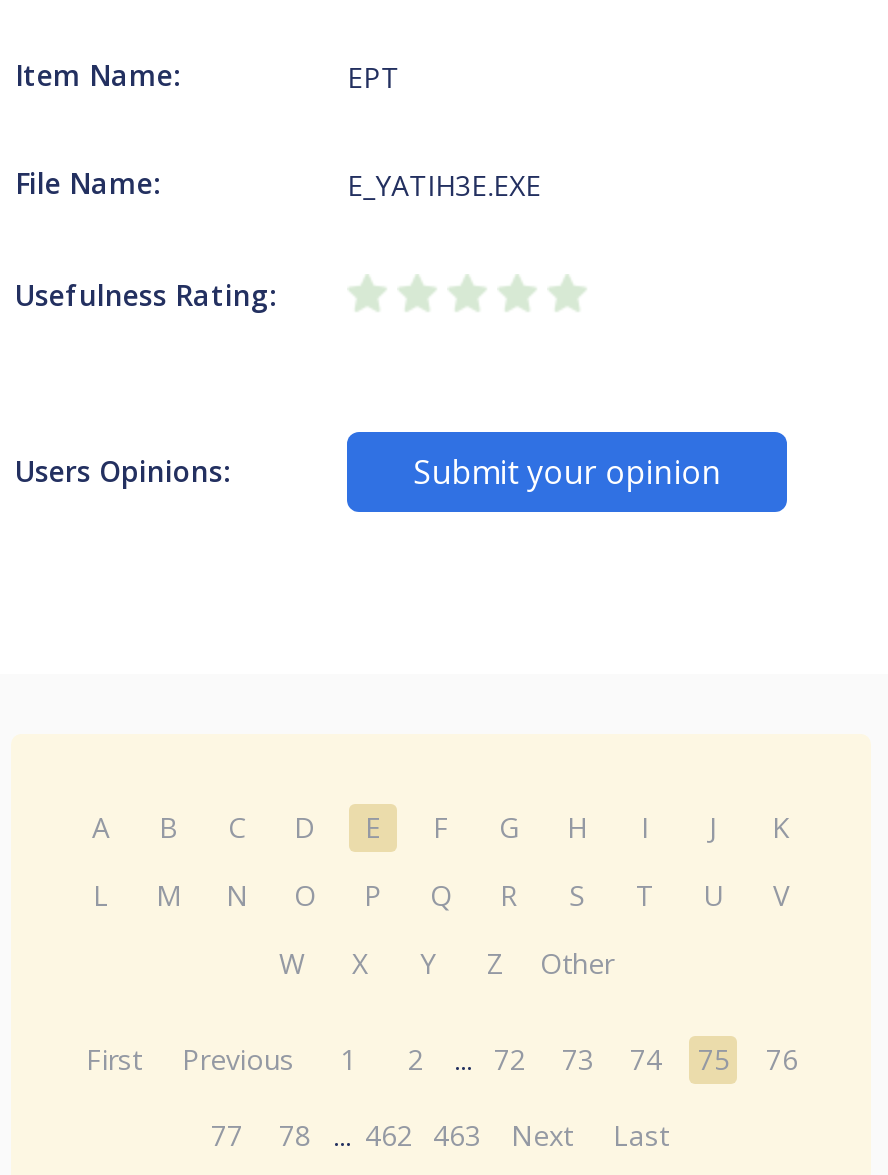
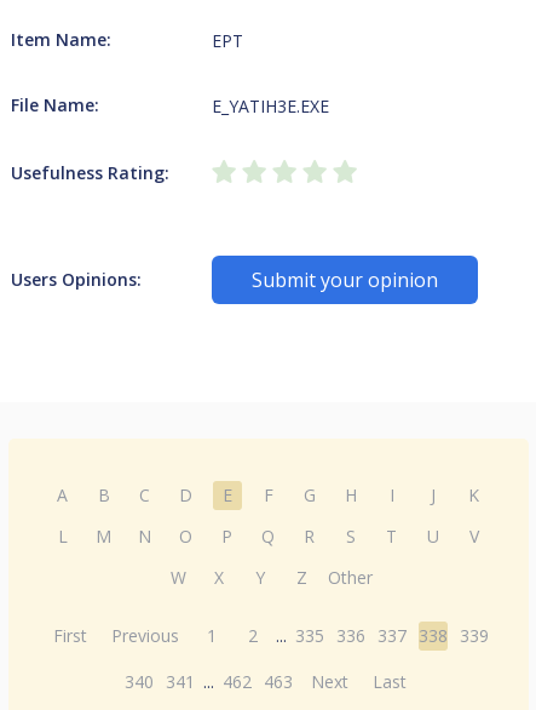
- 2 ... 72
- 73
- 74
- 75
- 76
+ 2 ... 335 336 337 338 339

- 77
- 78 ... 462 463
+ 340 341 ... 462 463
